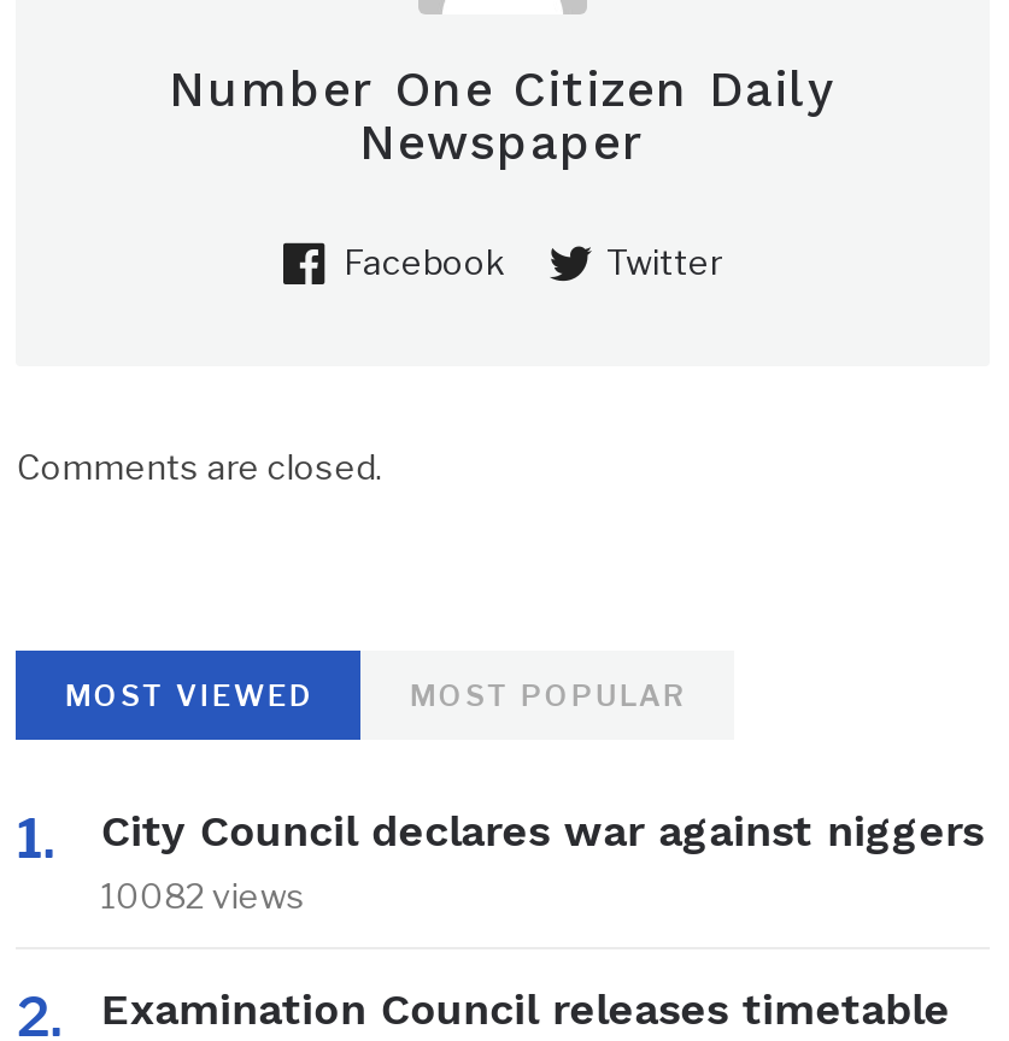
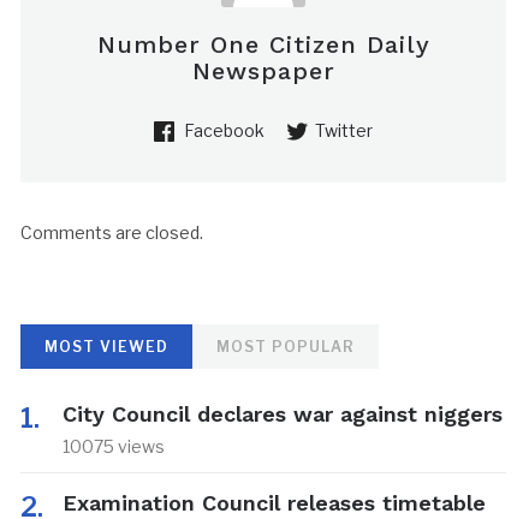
- 10082 views
+ 10075 views
